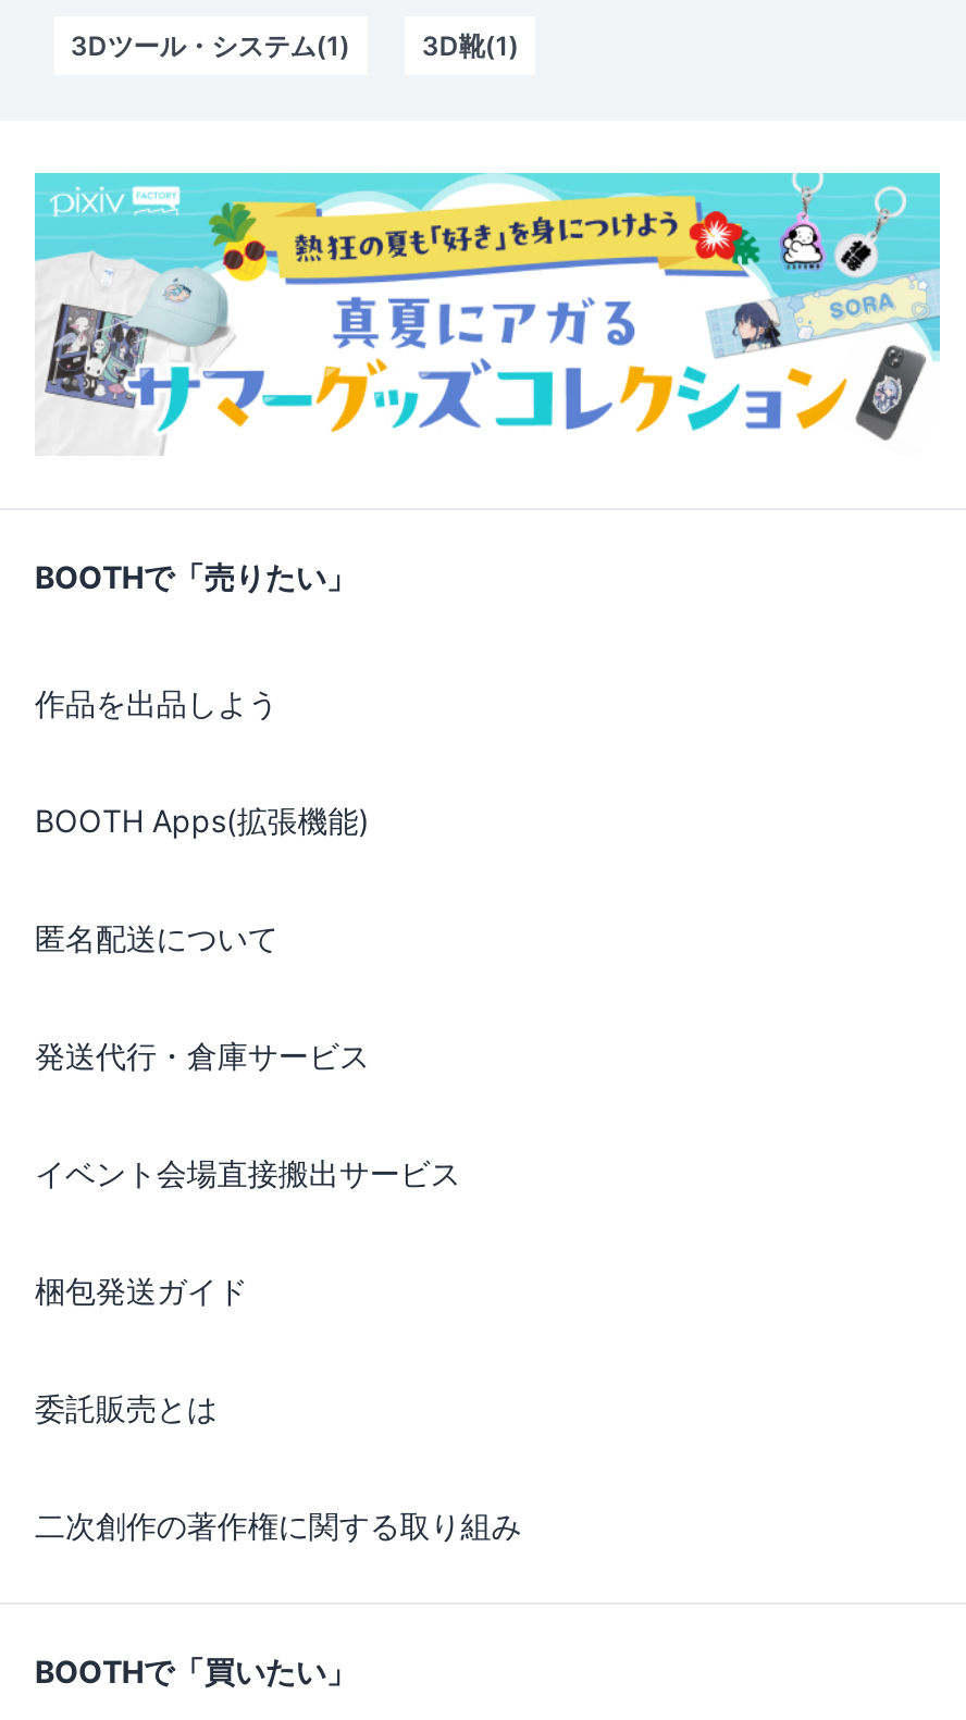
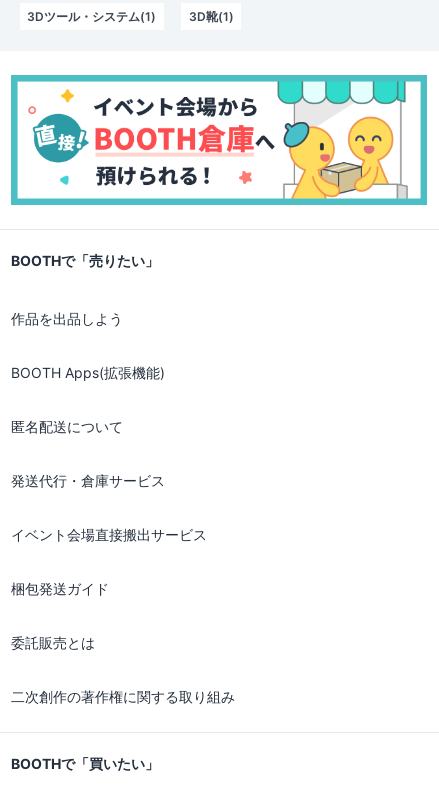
- [image]
+ [image]
